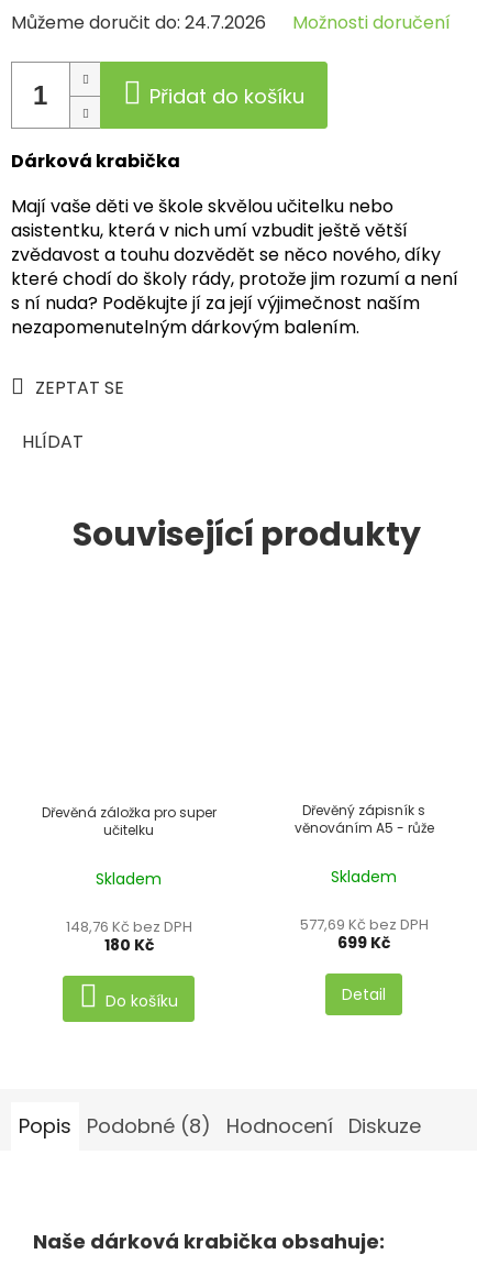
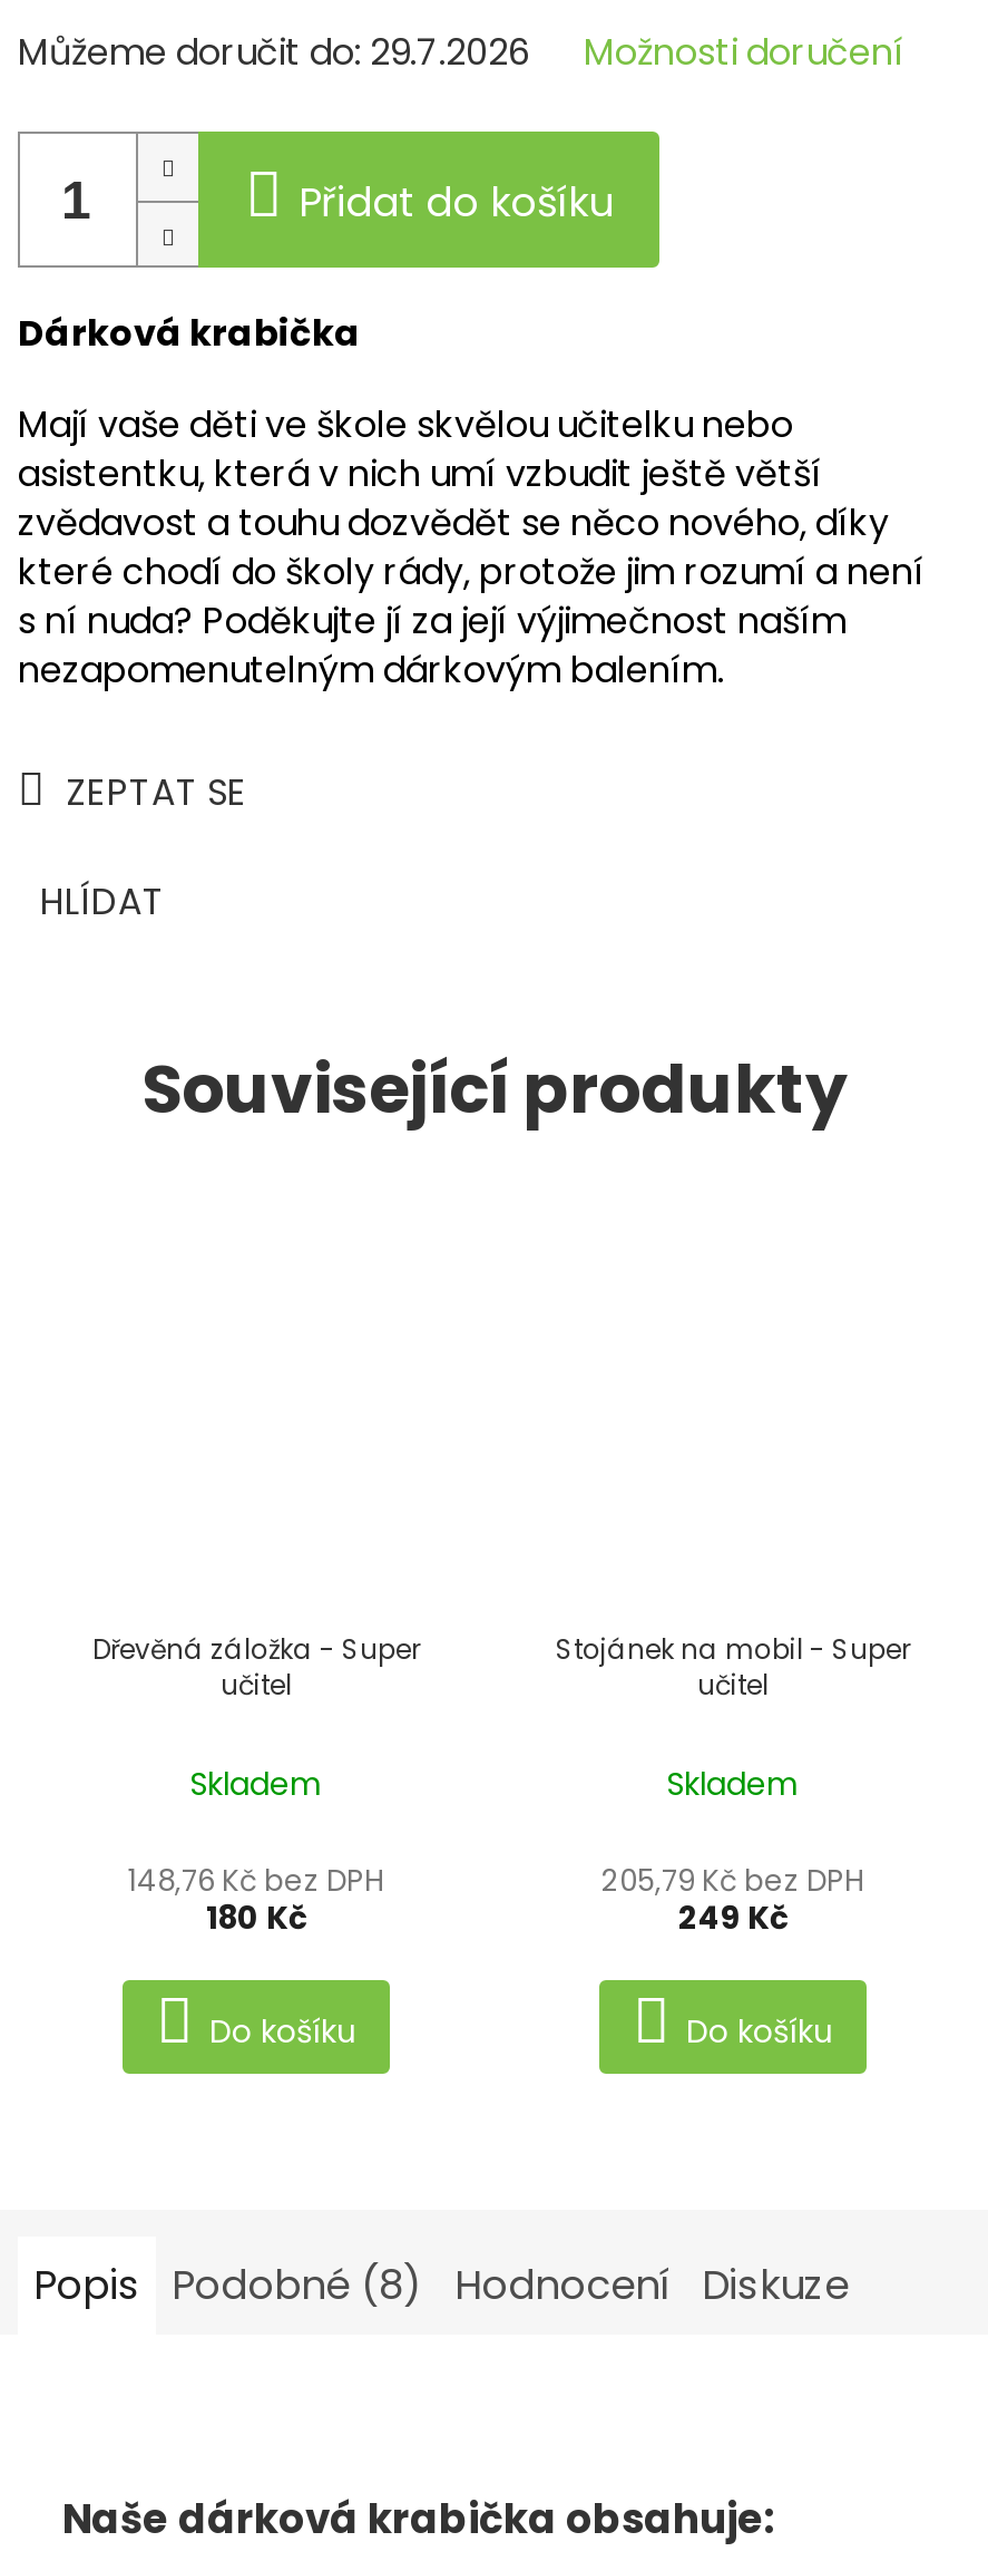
- Můžeme doručit do: 24.7.2026
+ Můžeme doručit do: 29.7.2026

- Dřevěná záložka pro super
- učitelku
+ Dřevěná záložka - Super
+ učitel

- Dřevěný zápisník s
- věnováním A5 - růže
+ Stojánek na mobil - Super
+ učitel

- 577,69 Kč bez DPH
- 699 Kč
+ 205,79 Kč bez DPH
+ 249 Kč

- Detail
+ Do košíku
